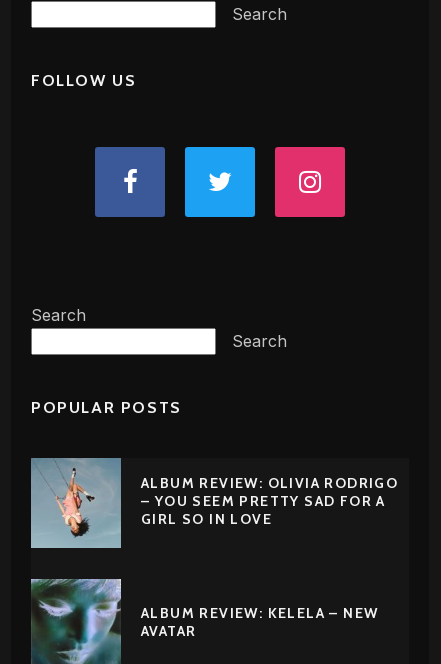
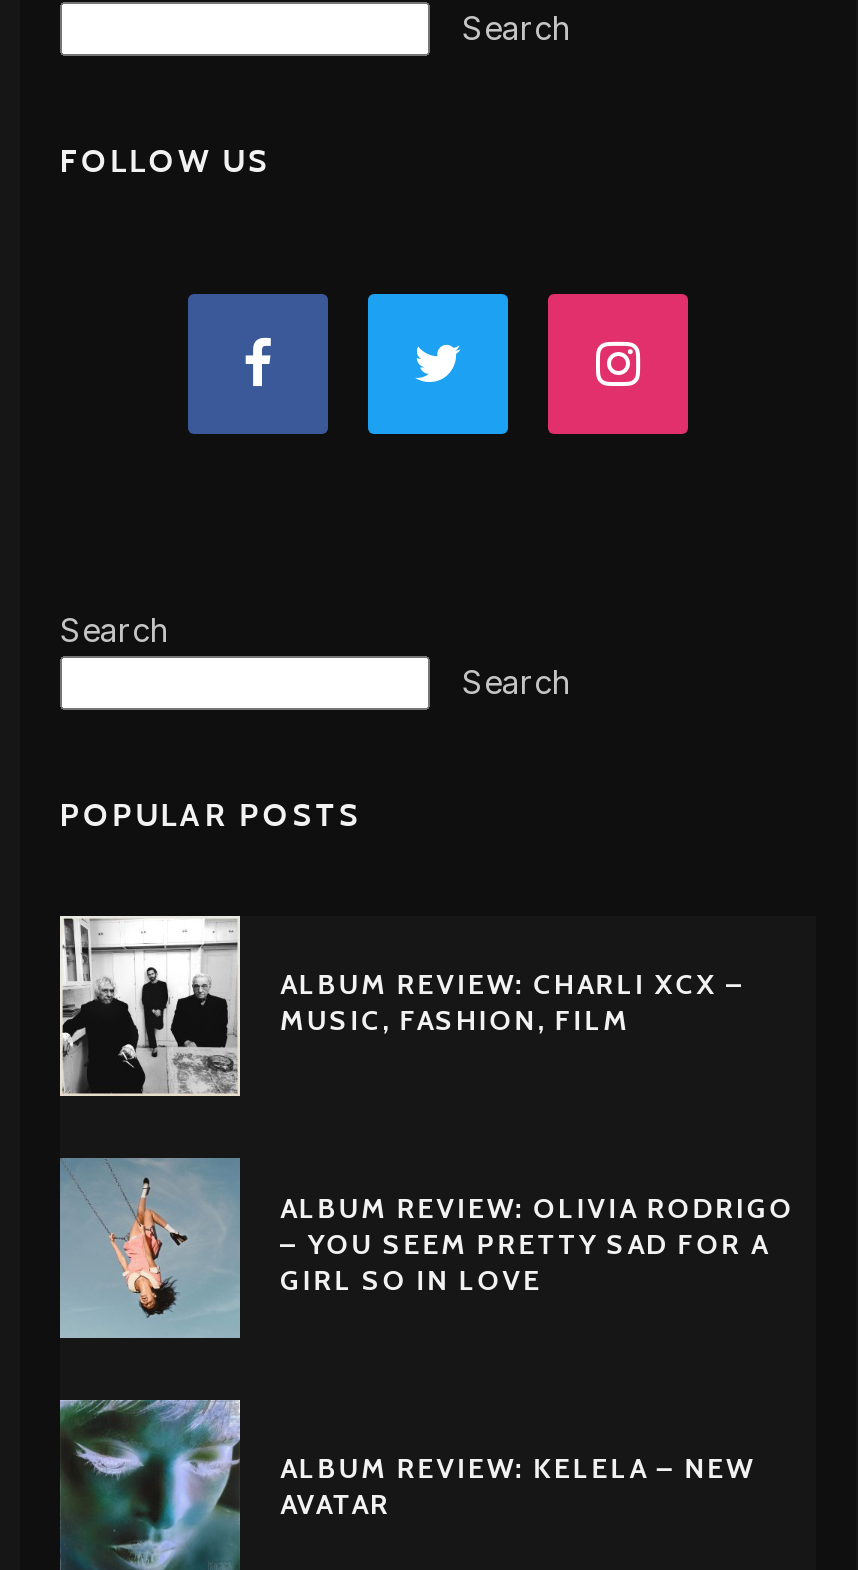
+ [image]
+ ALBUM REVIEW: CHARLI XCX –
+ MUSIC, FASHION, FILM
